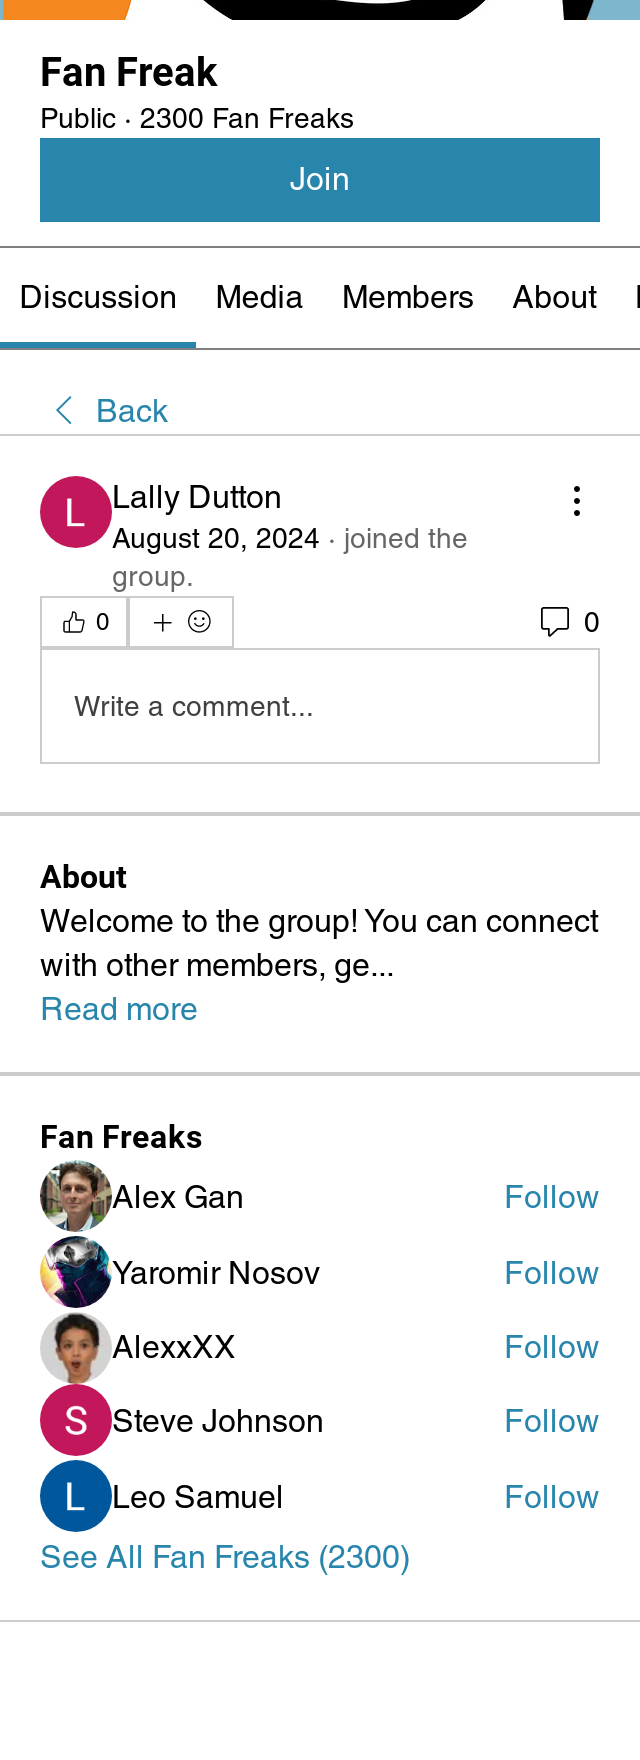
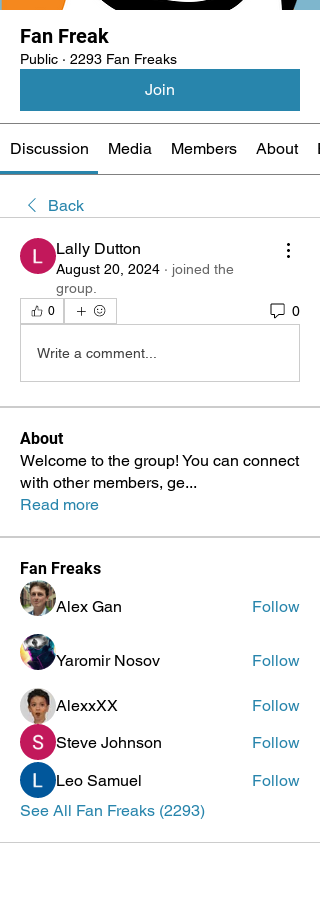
- Public · 2300 Fan Freaks
+ Public · 2293 Fan Freaks

- [image]
+ [image]

- See All Fan Freaks (2300)
+ See All Fan Freaks (2293)
